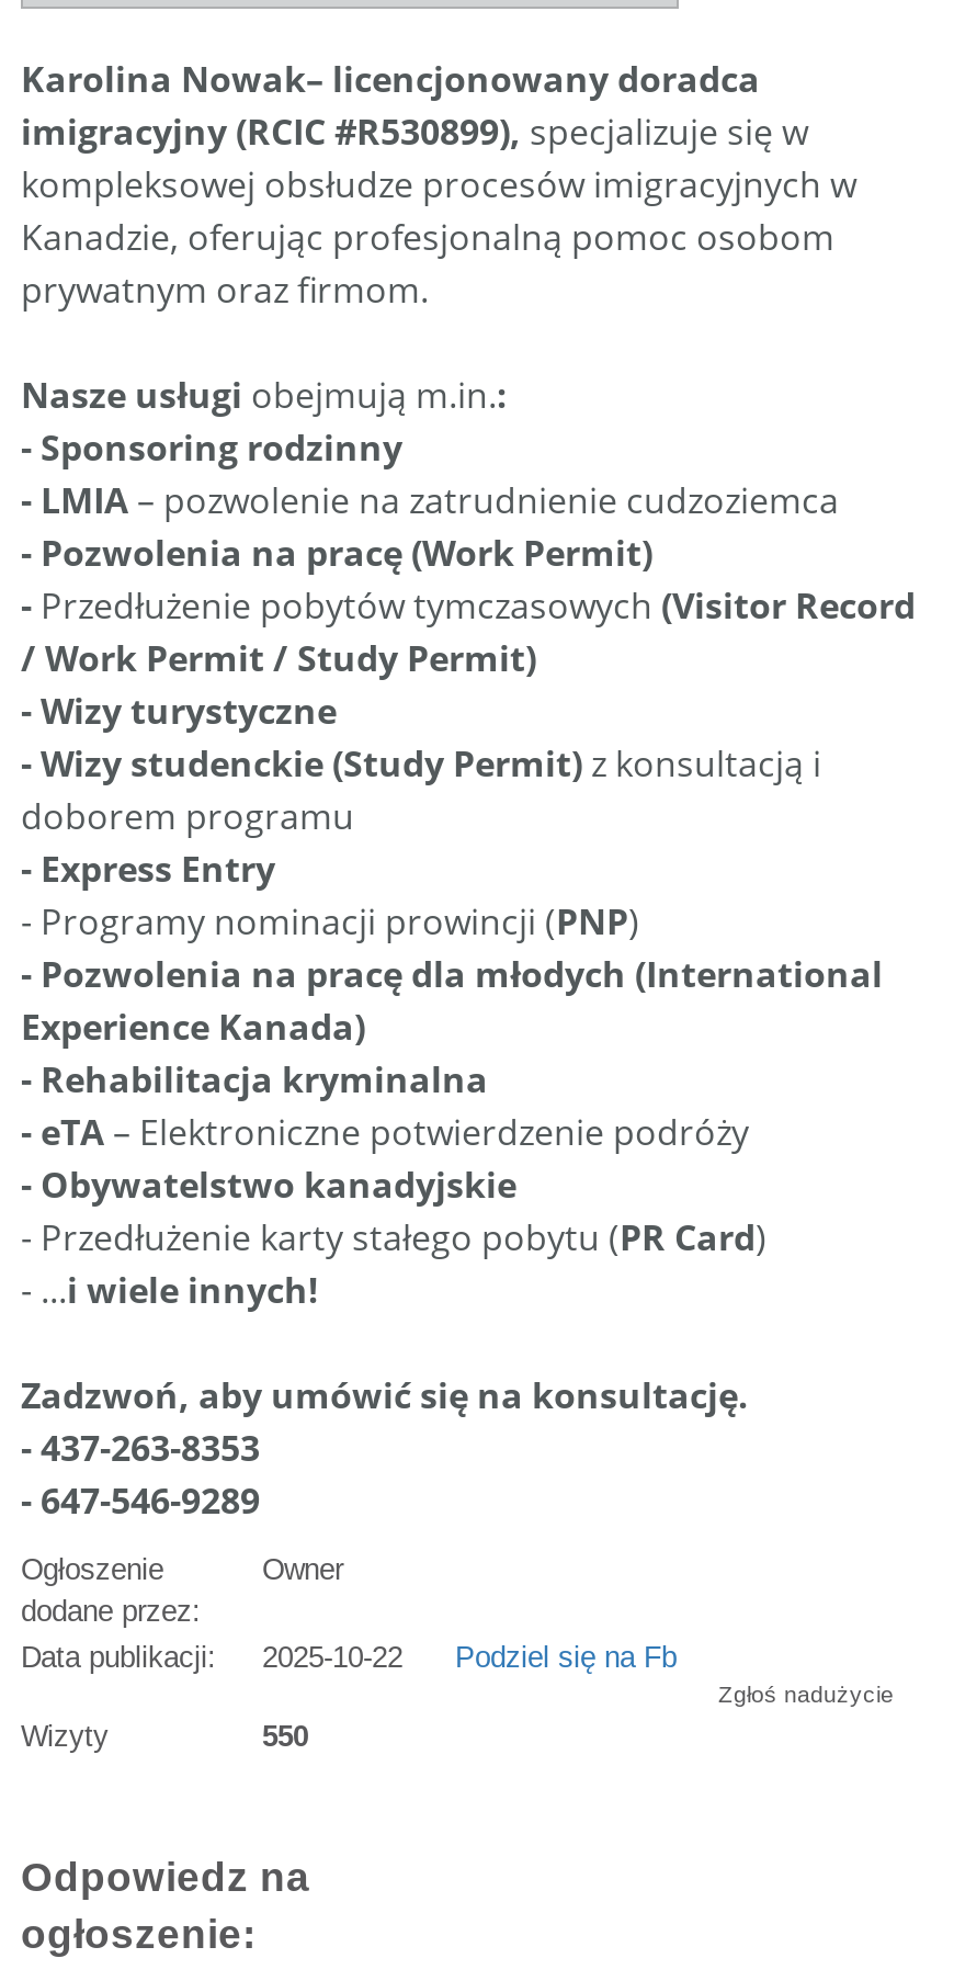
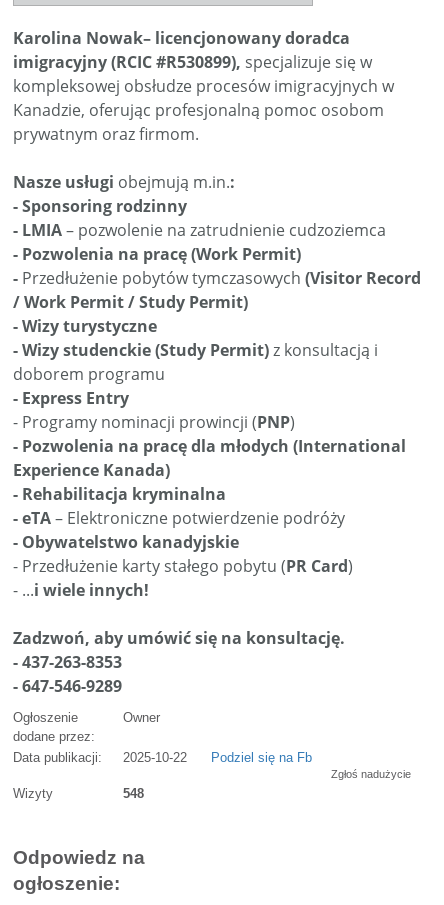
- 550
+ 548
